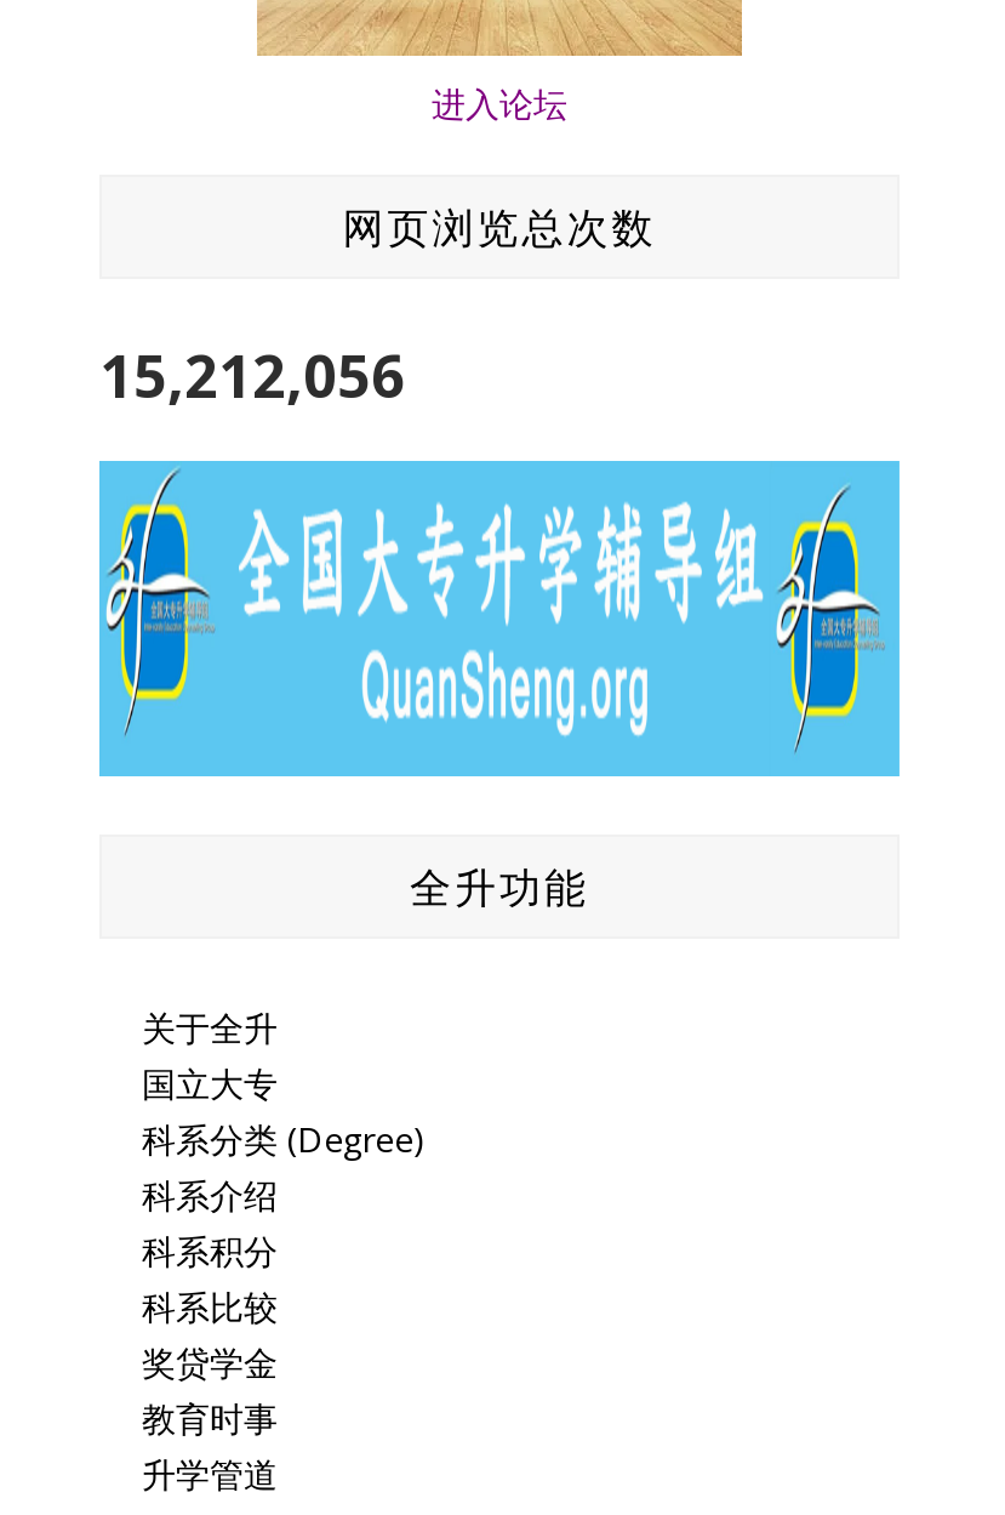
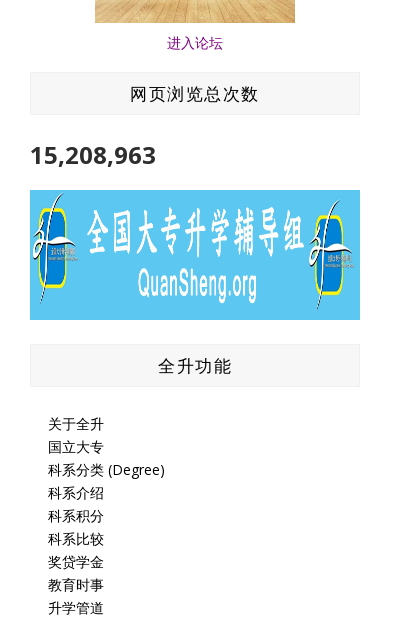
- 15,212,056
+ 15,208,963
